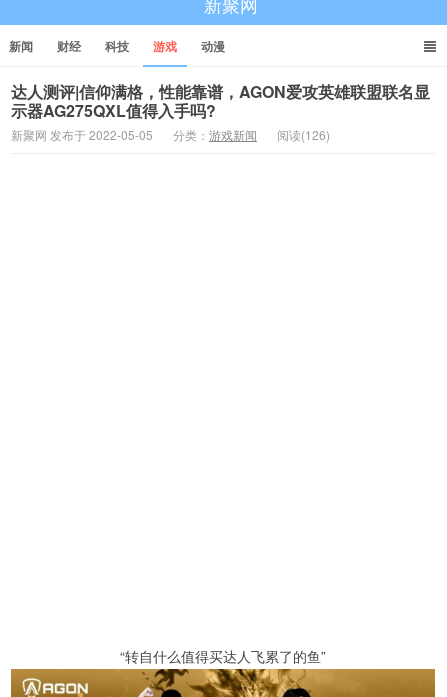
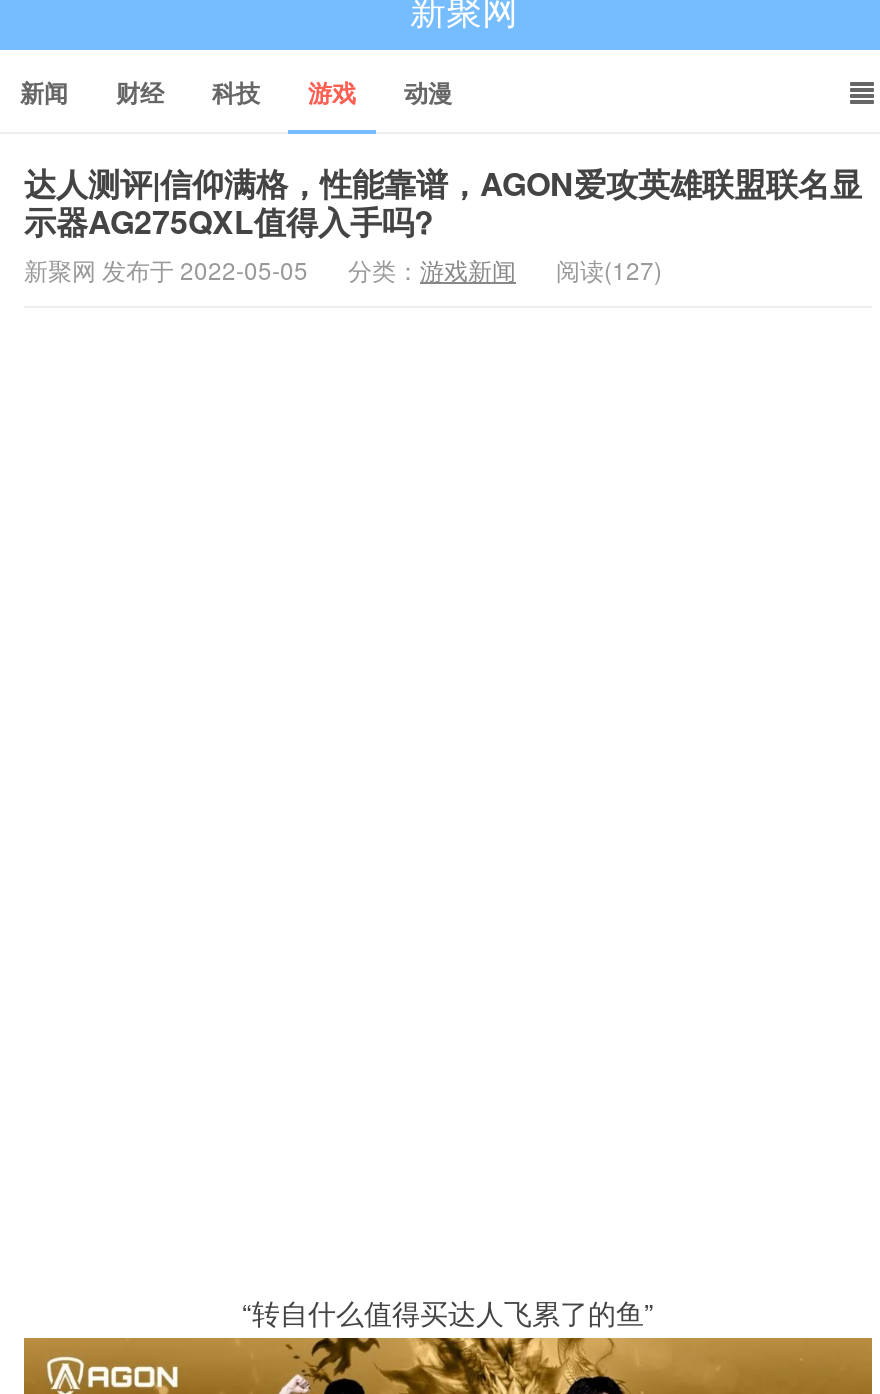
- 阅读(126)
+ 阅读(127)
